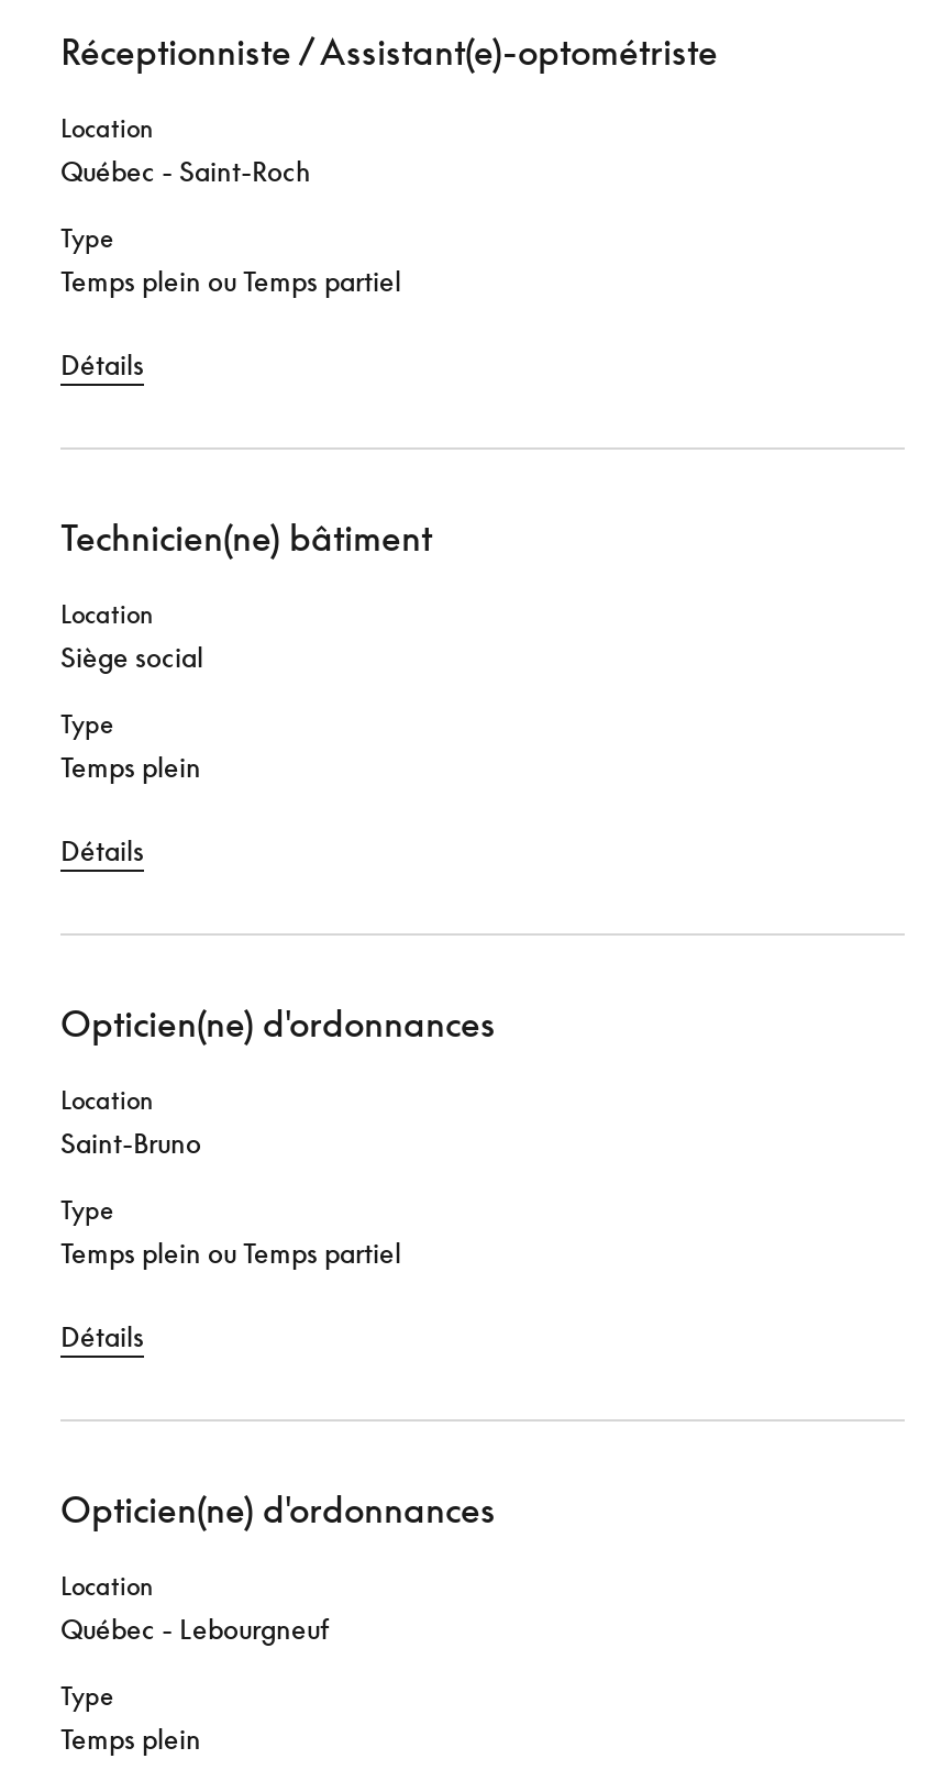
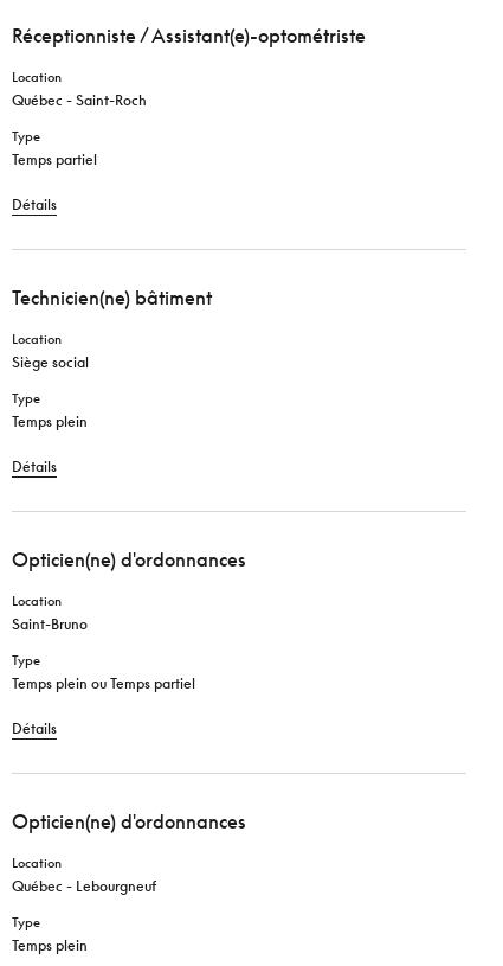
- Temps plein ou Temps partiel
+ Temps partiel
